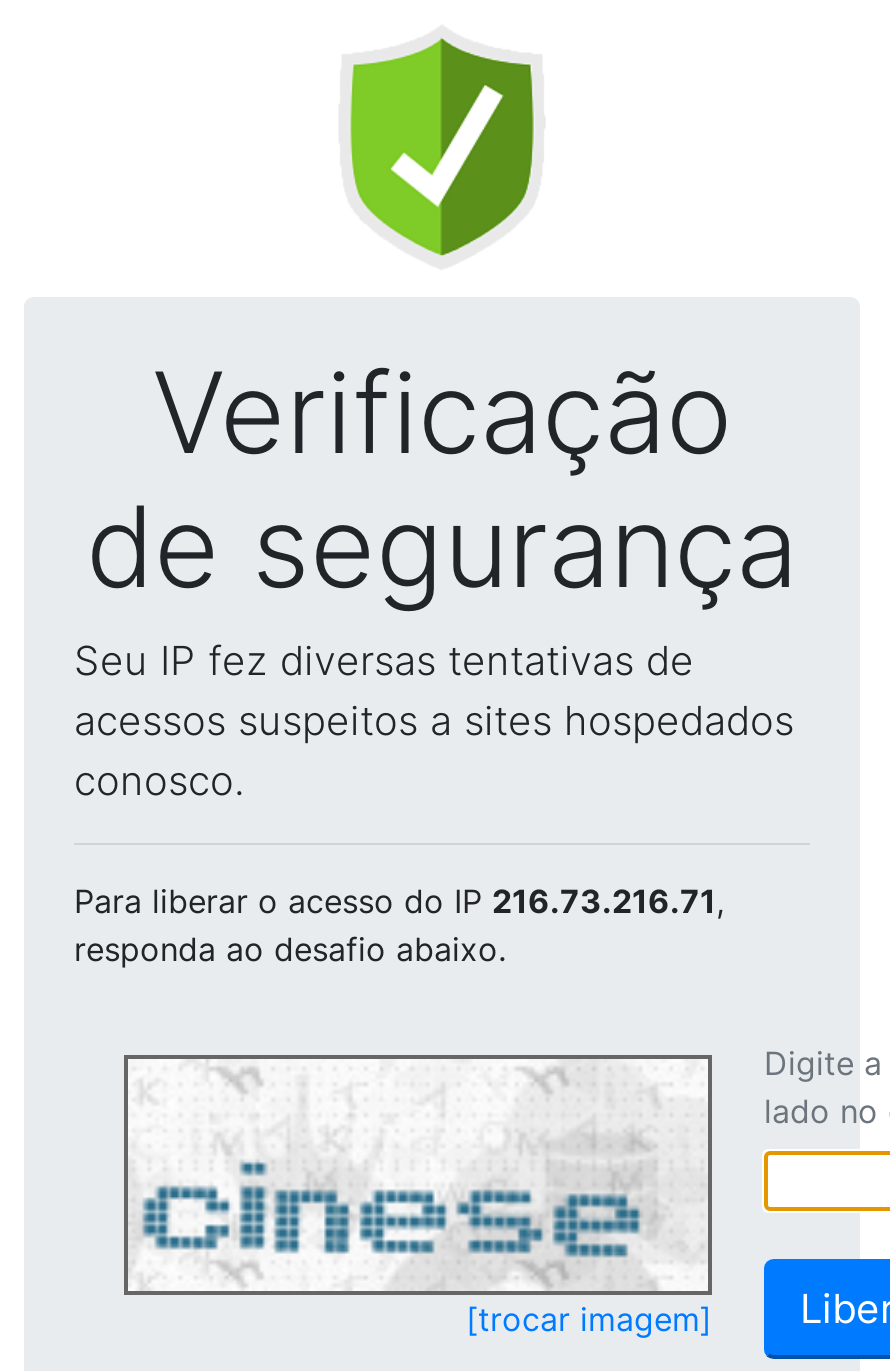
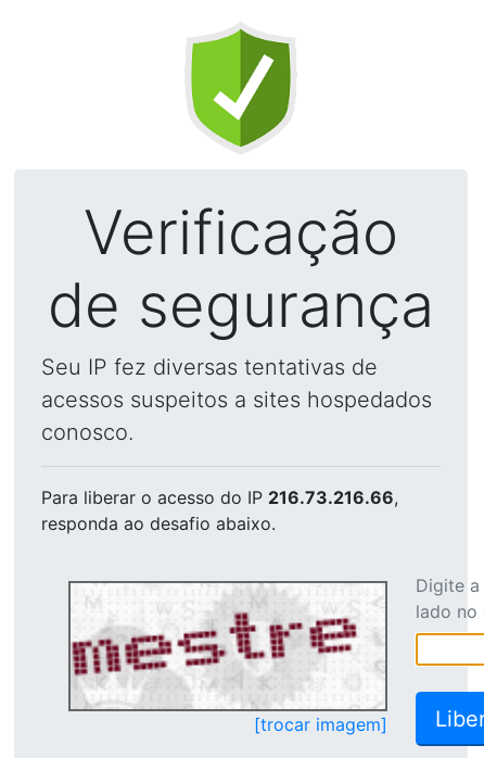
- Para liberar o acesso do IP 216.73.216.71,
+ Para liberar o acesso do IP 216.73.216.66,

- [image]
+ [image]
